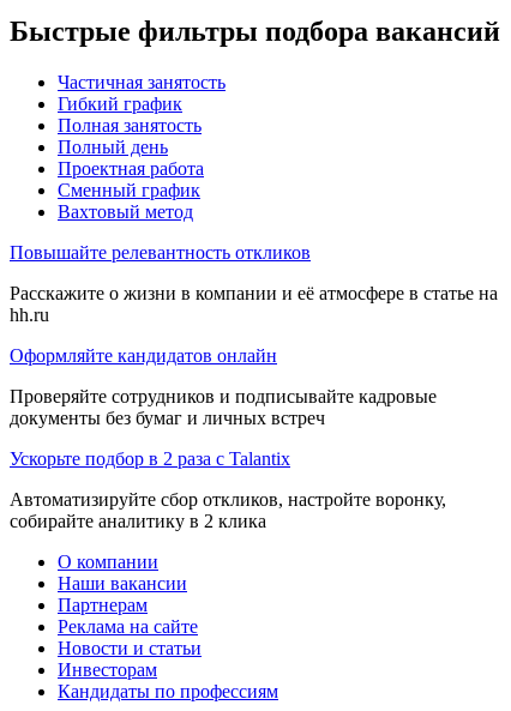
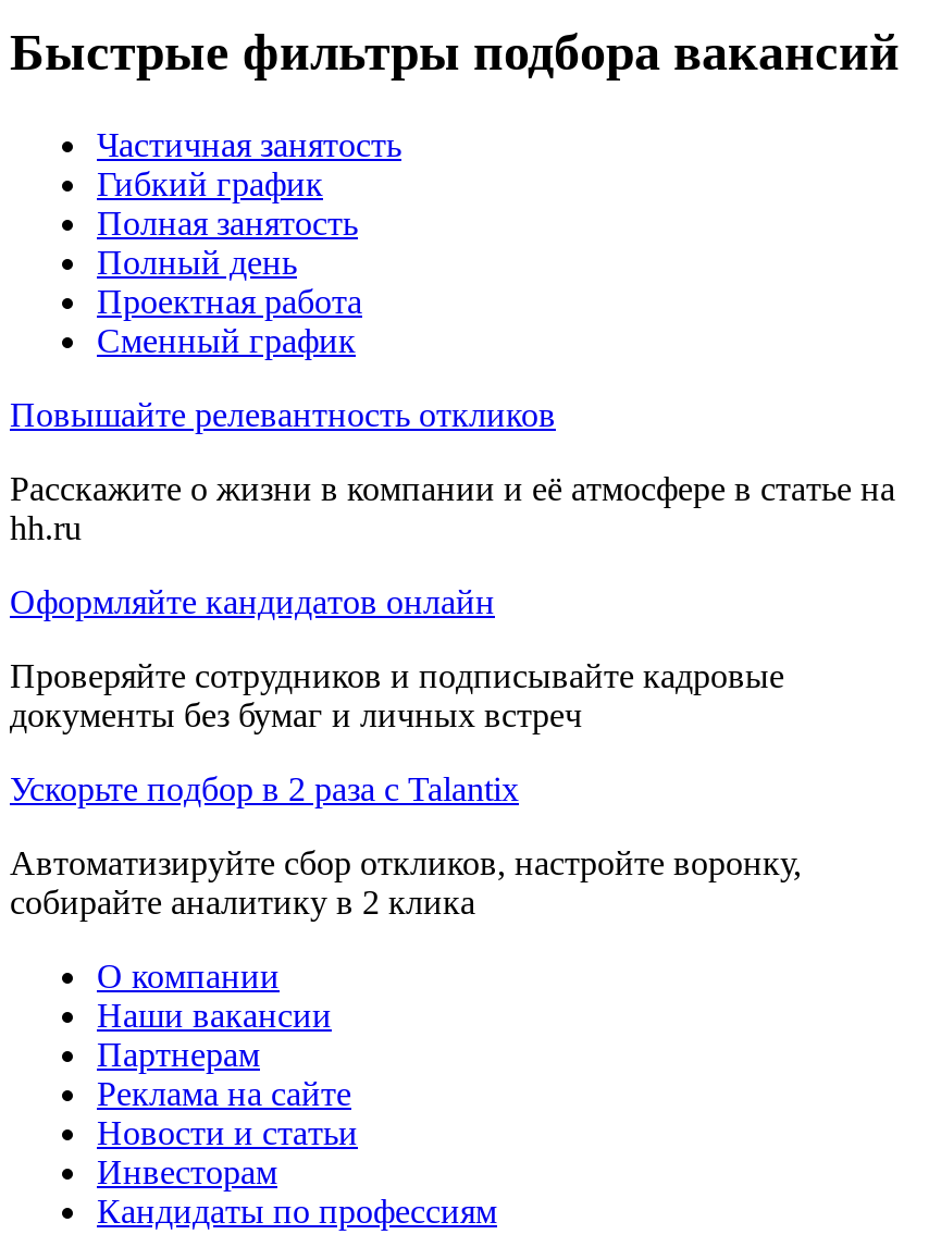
- Вахтовый метод
